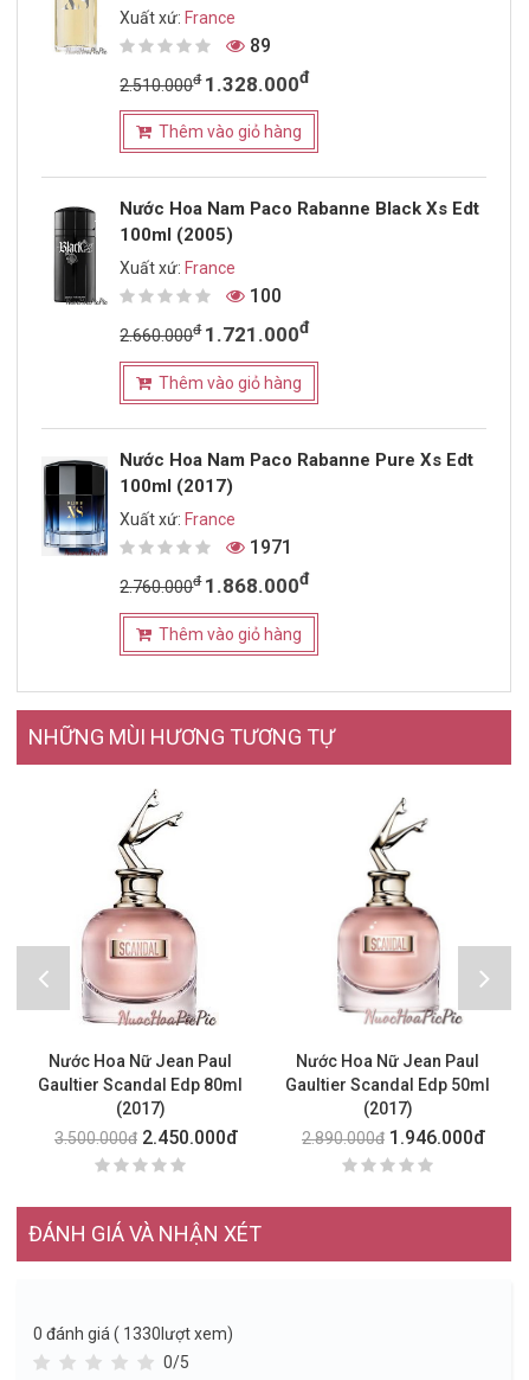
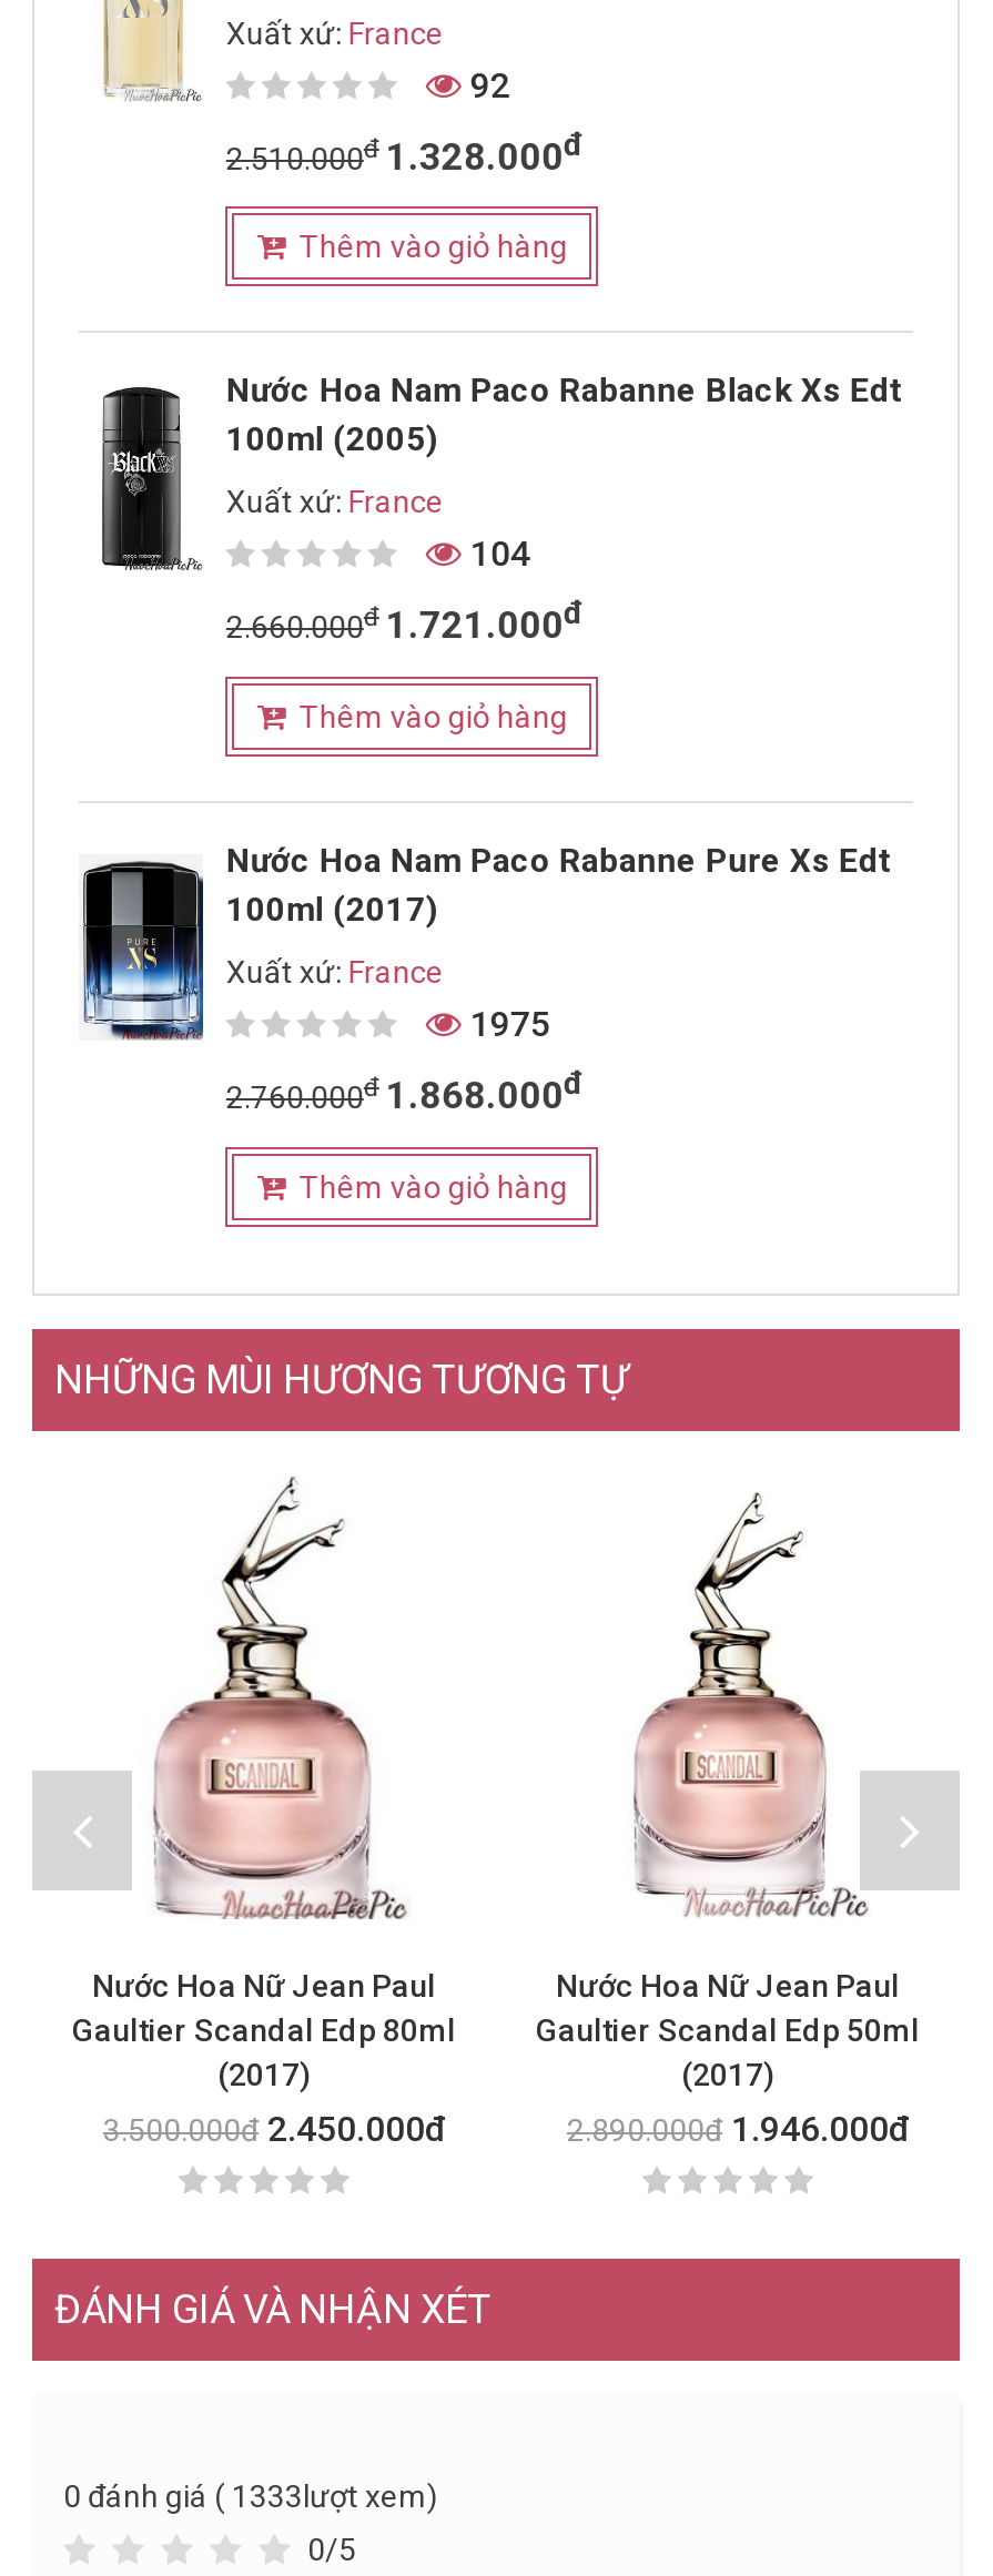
- 89
+ 92

- 100
+ 104

- 1971
+ 1975

- 0 đánh giá ( 1330lượt xem)
+ 0 đánh giá ( 1333lượt xem)
